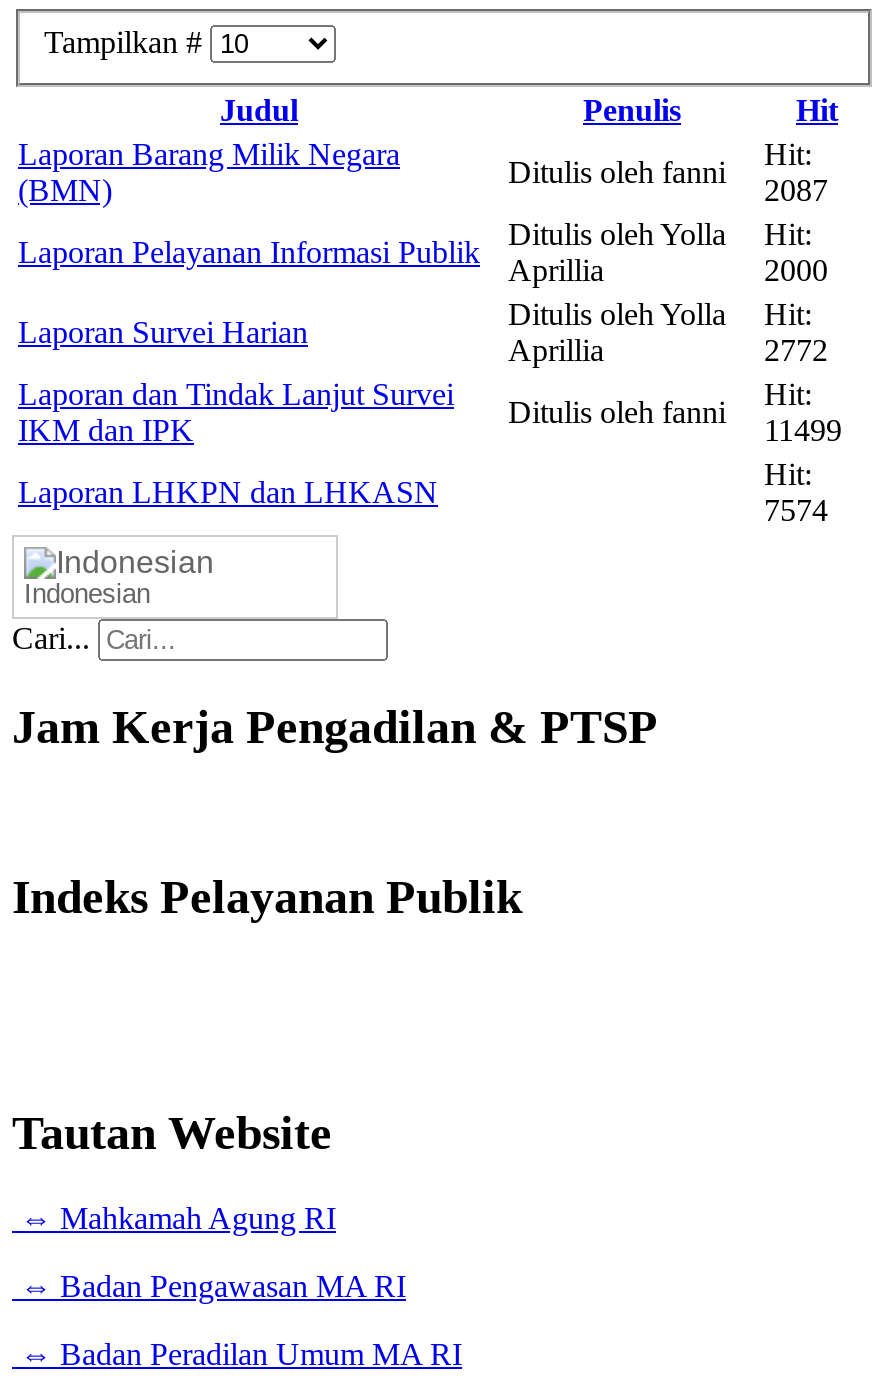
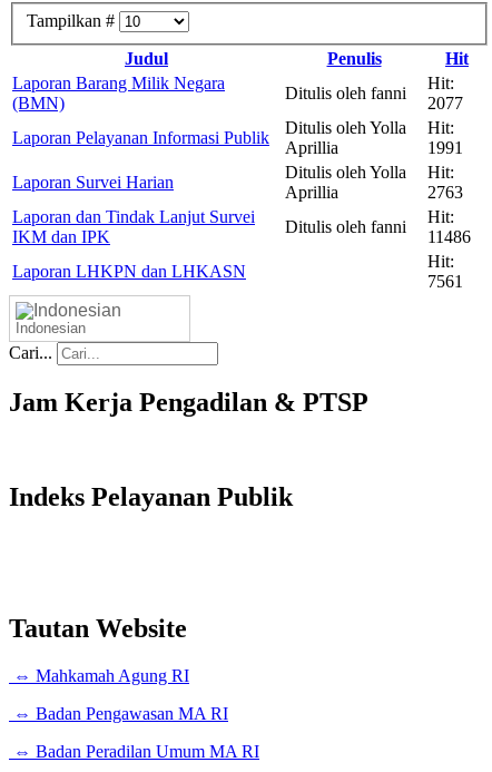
- 2087
+ 2077

- 2000
+ 1991

- 2772
+ 2763

- 11499
+ 11486

- 7574
+ 7561
